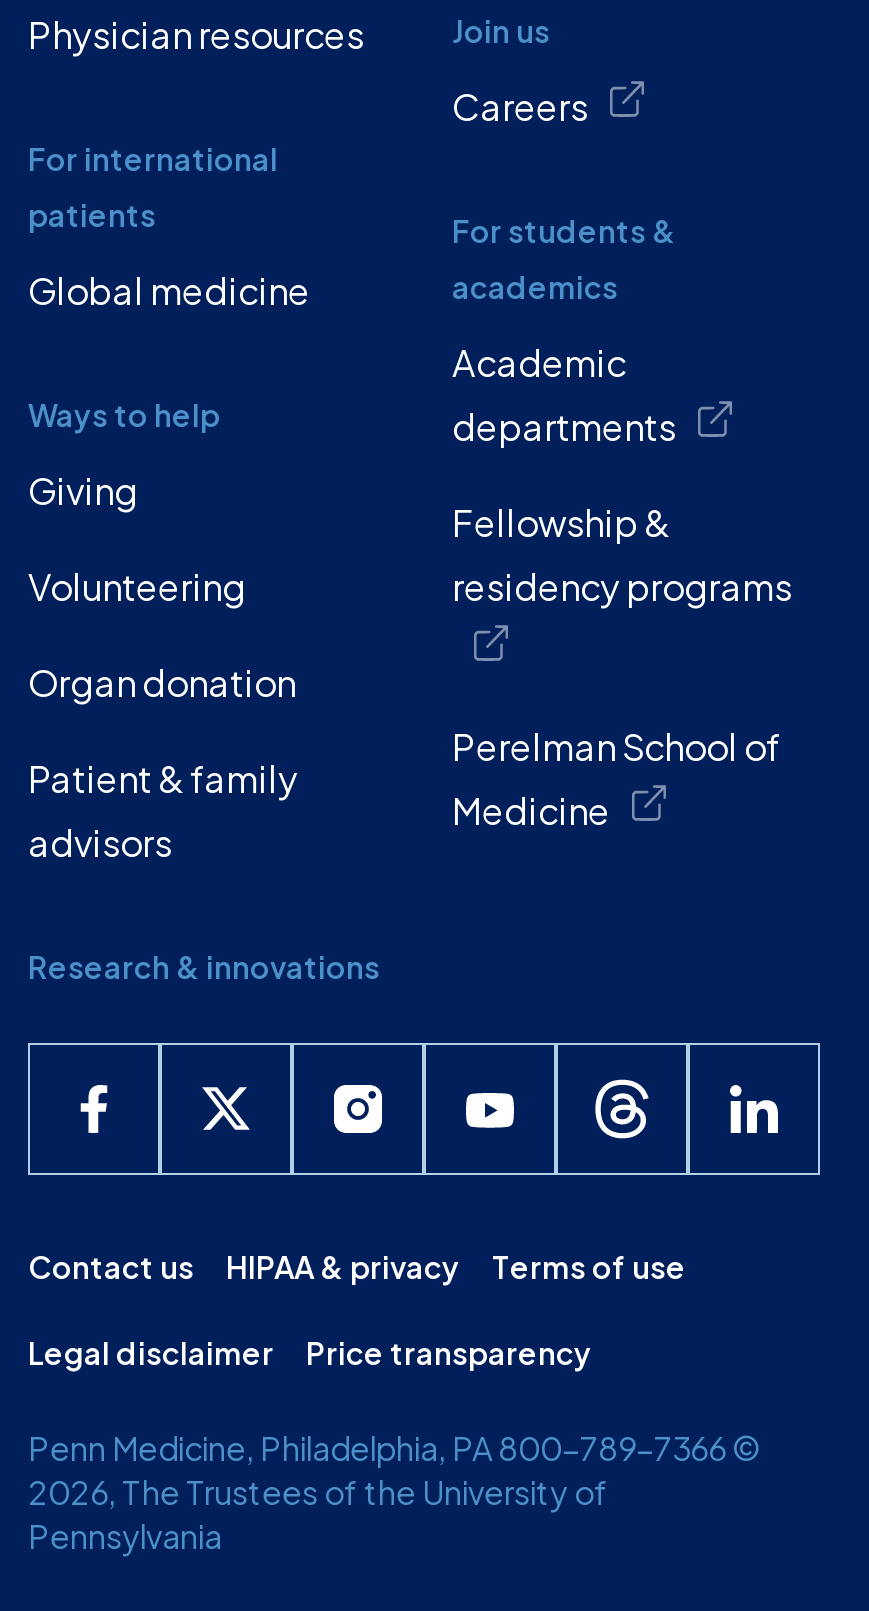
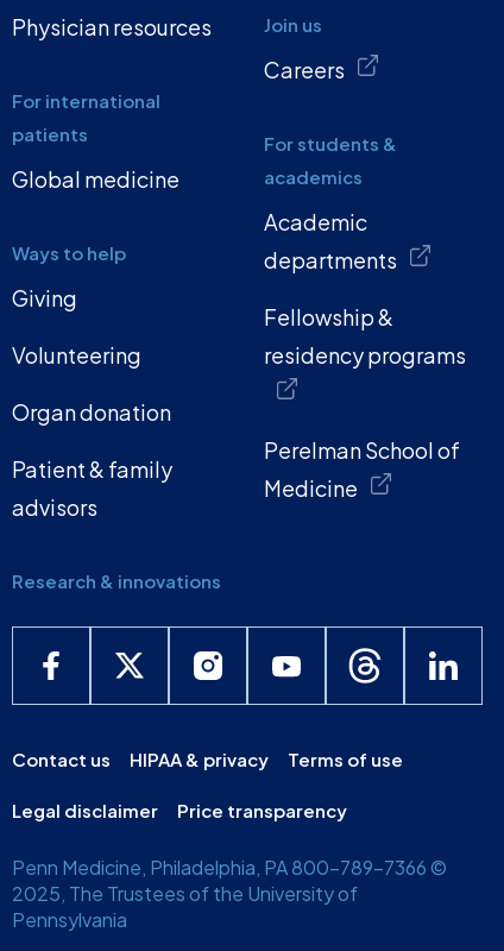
- 2026, The Trustees of the University of
+ 2025, The Trustees of the University of
